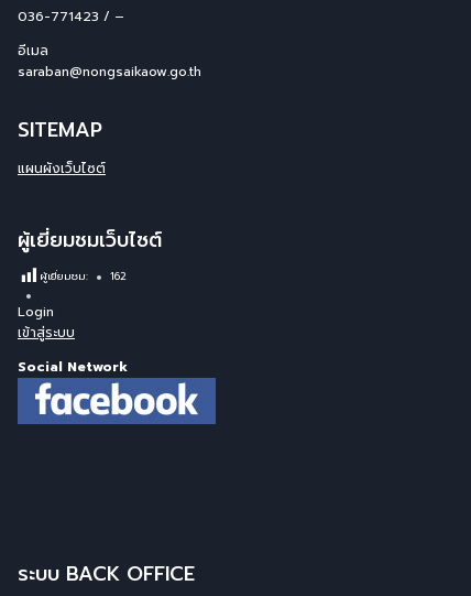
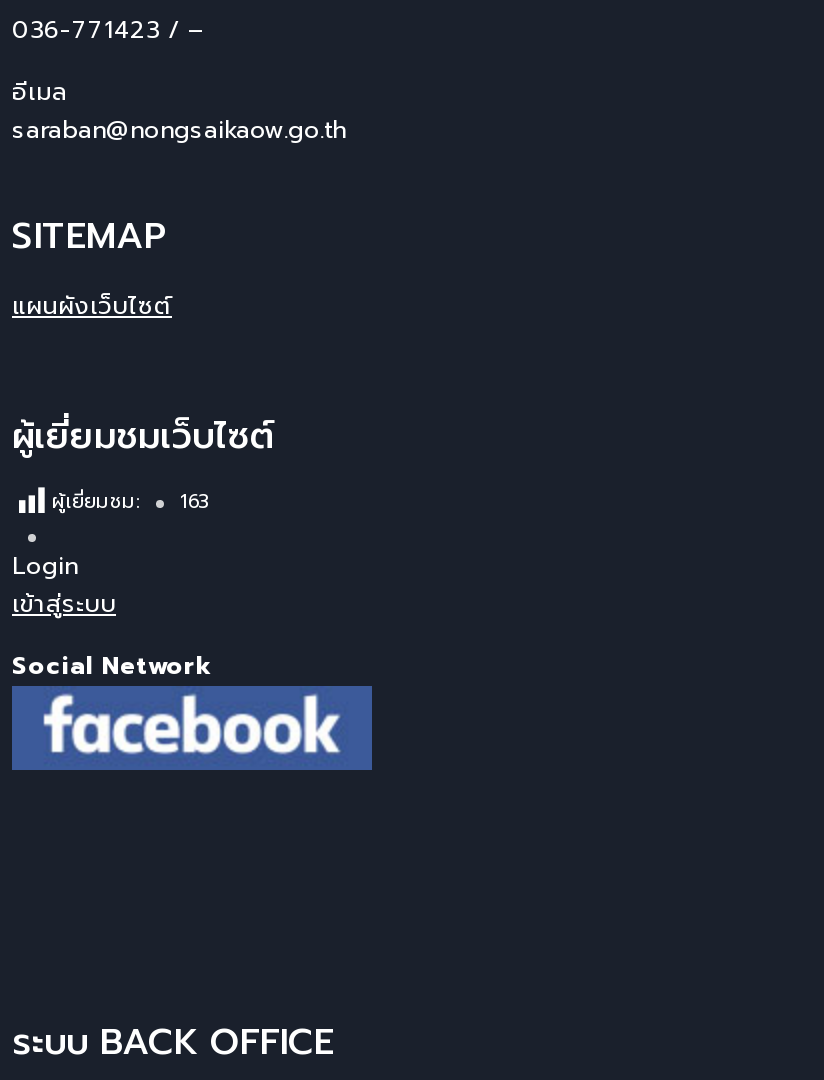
- ผู้เยี่ยมชม: 162
+ ผู้เยี่ยมชม: 163
